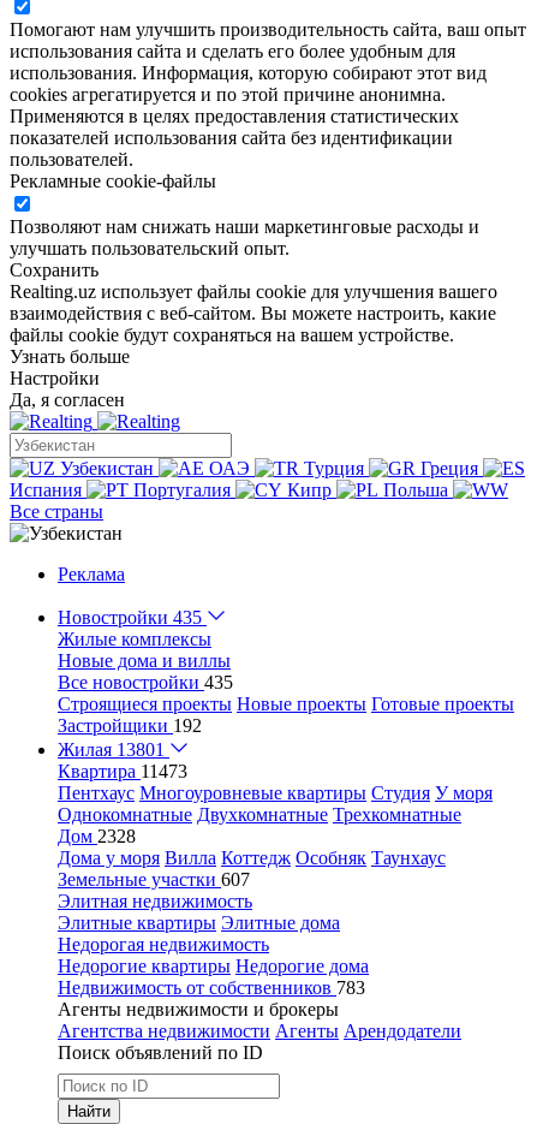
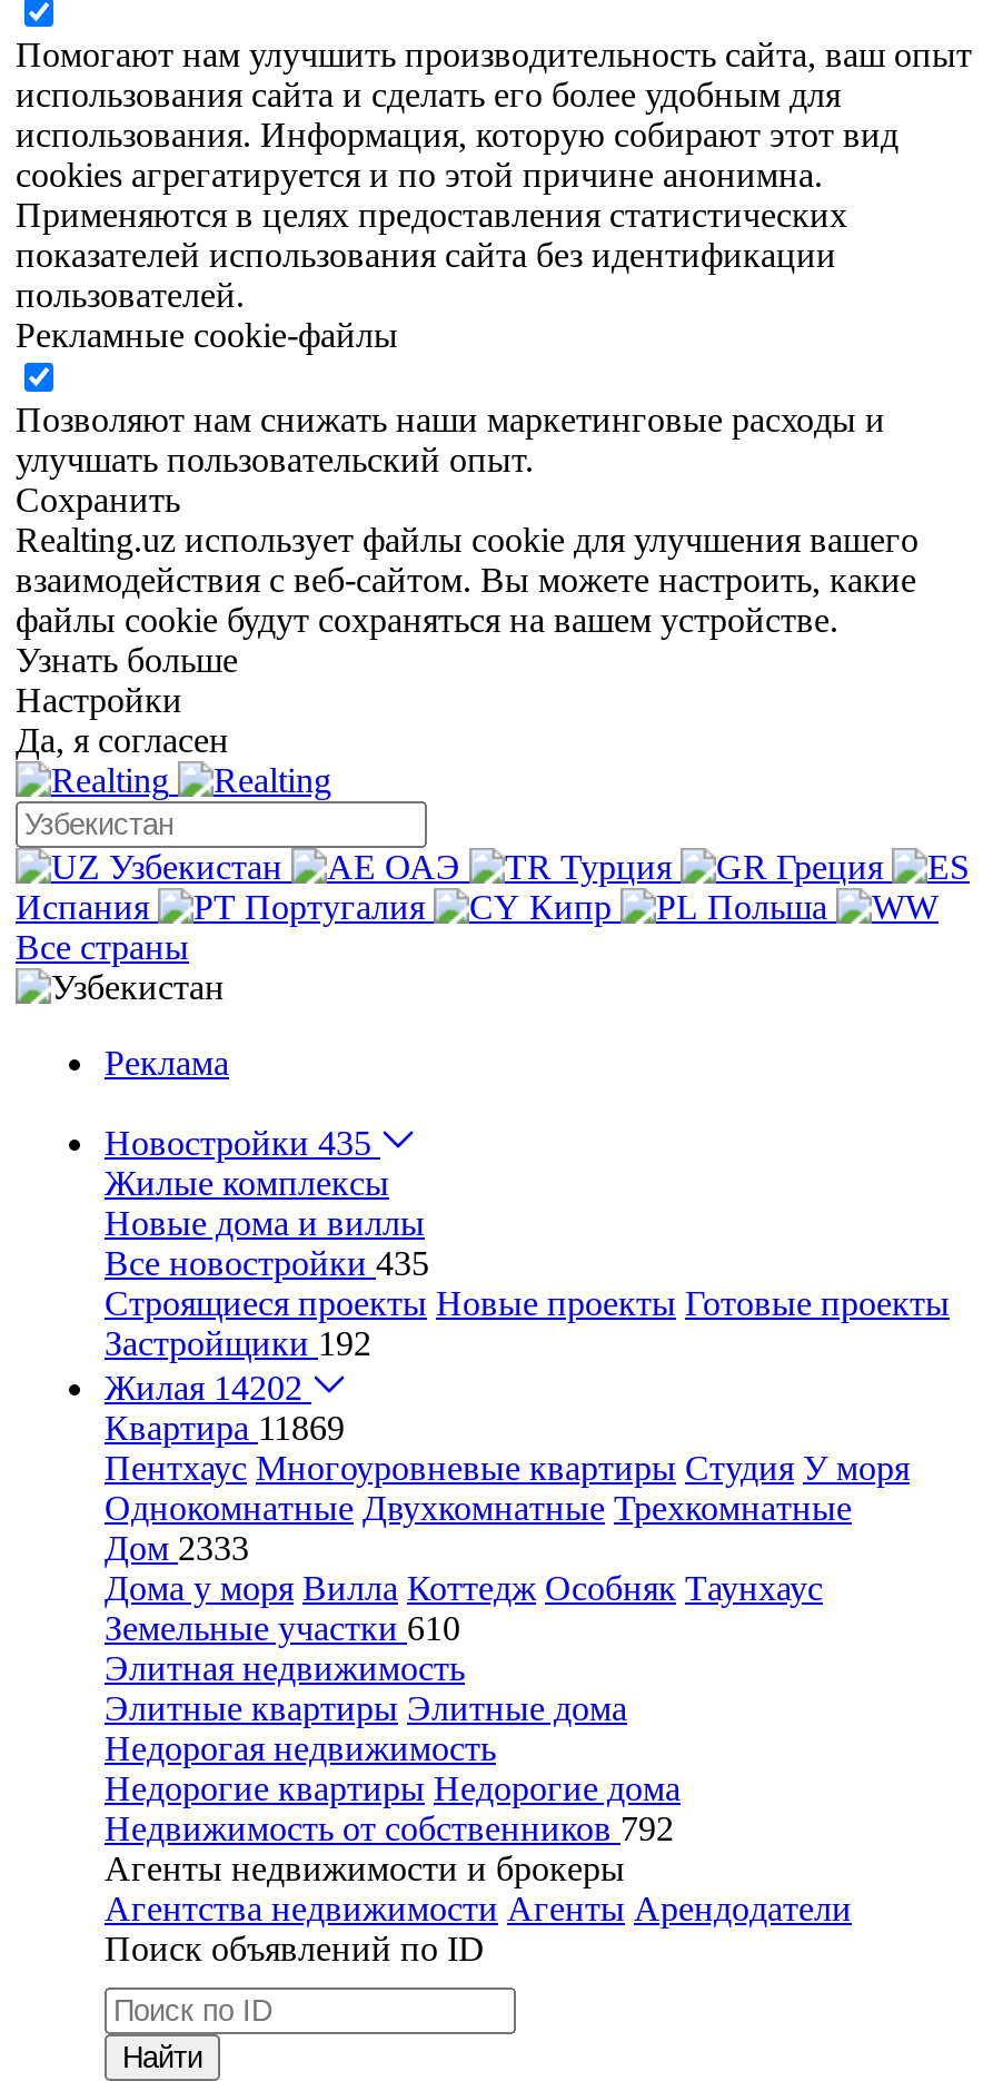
- Жилая 13801
+ Жилая 14202

- Квартира 11473
+ Квартира 11869

- Дом 2328
+ Дом 2333

- Земельные участки 607
+ Земельные участки 610

- Недвижимость от собственников 783
+ Недвижимость от собственников 792
